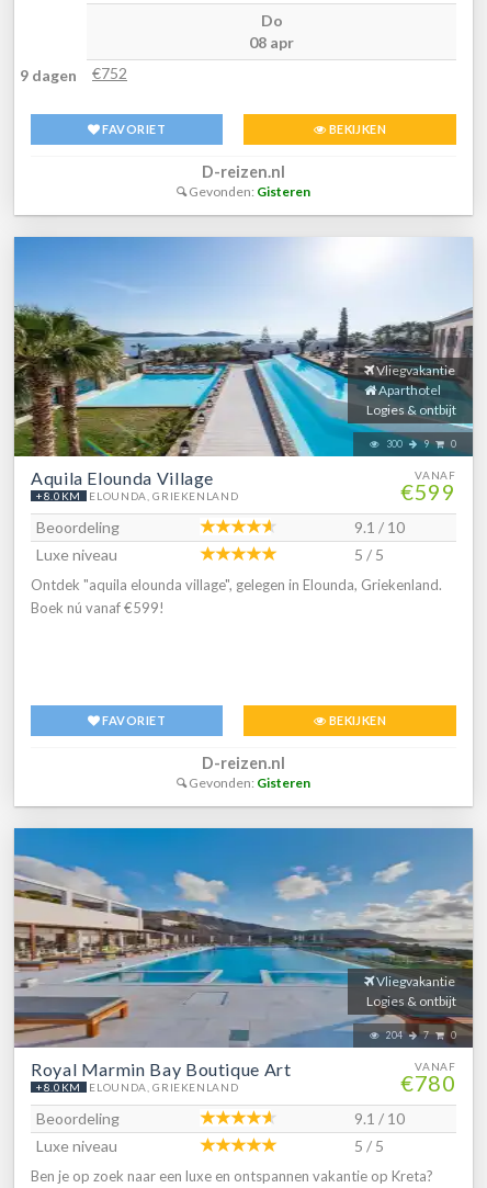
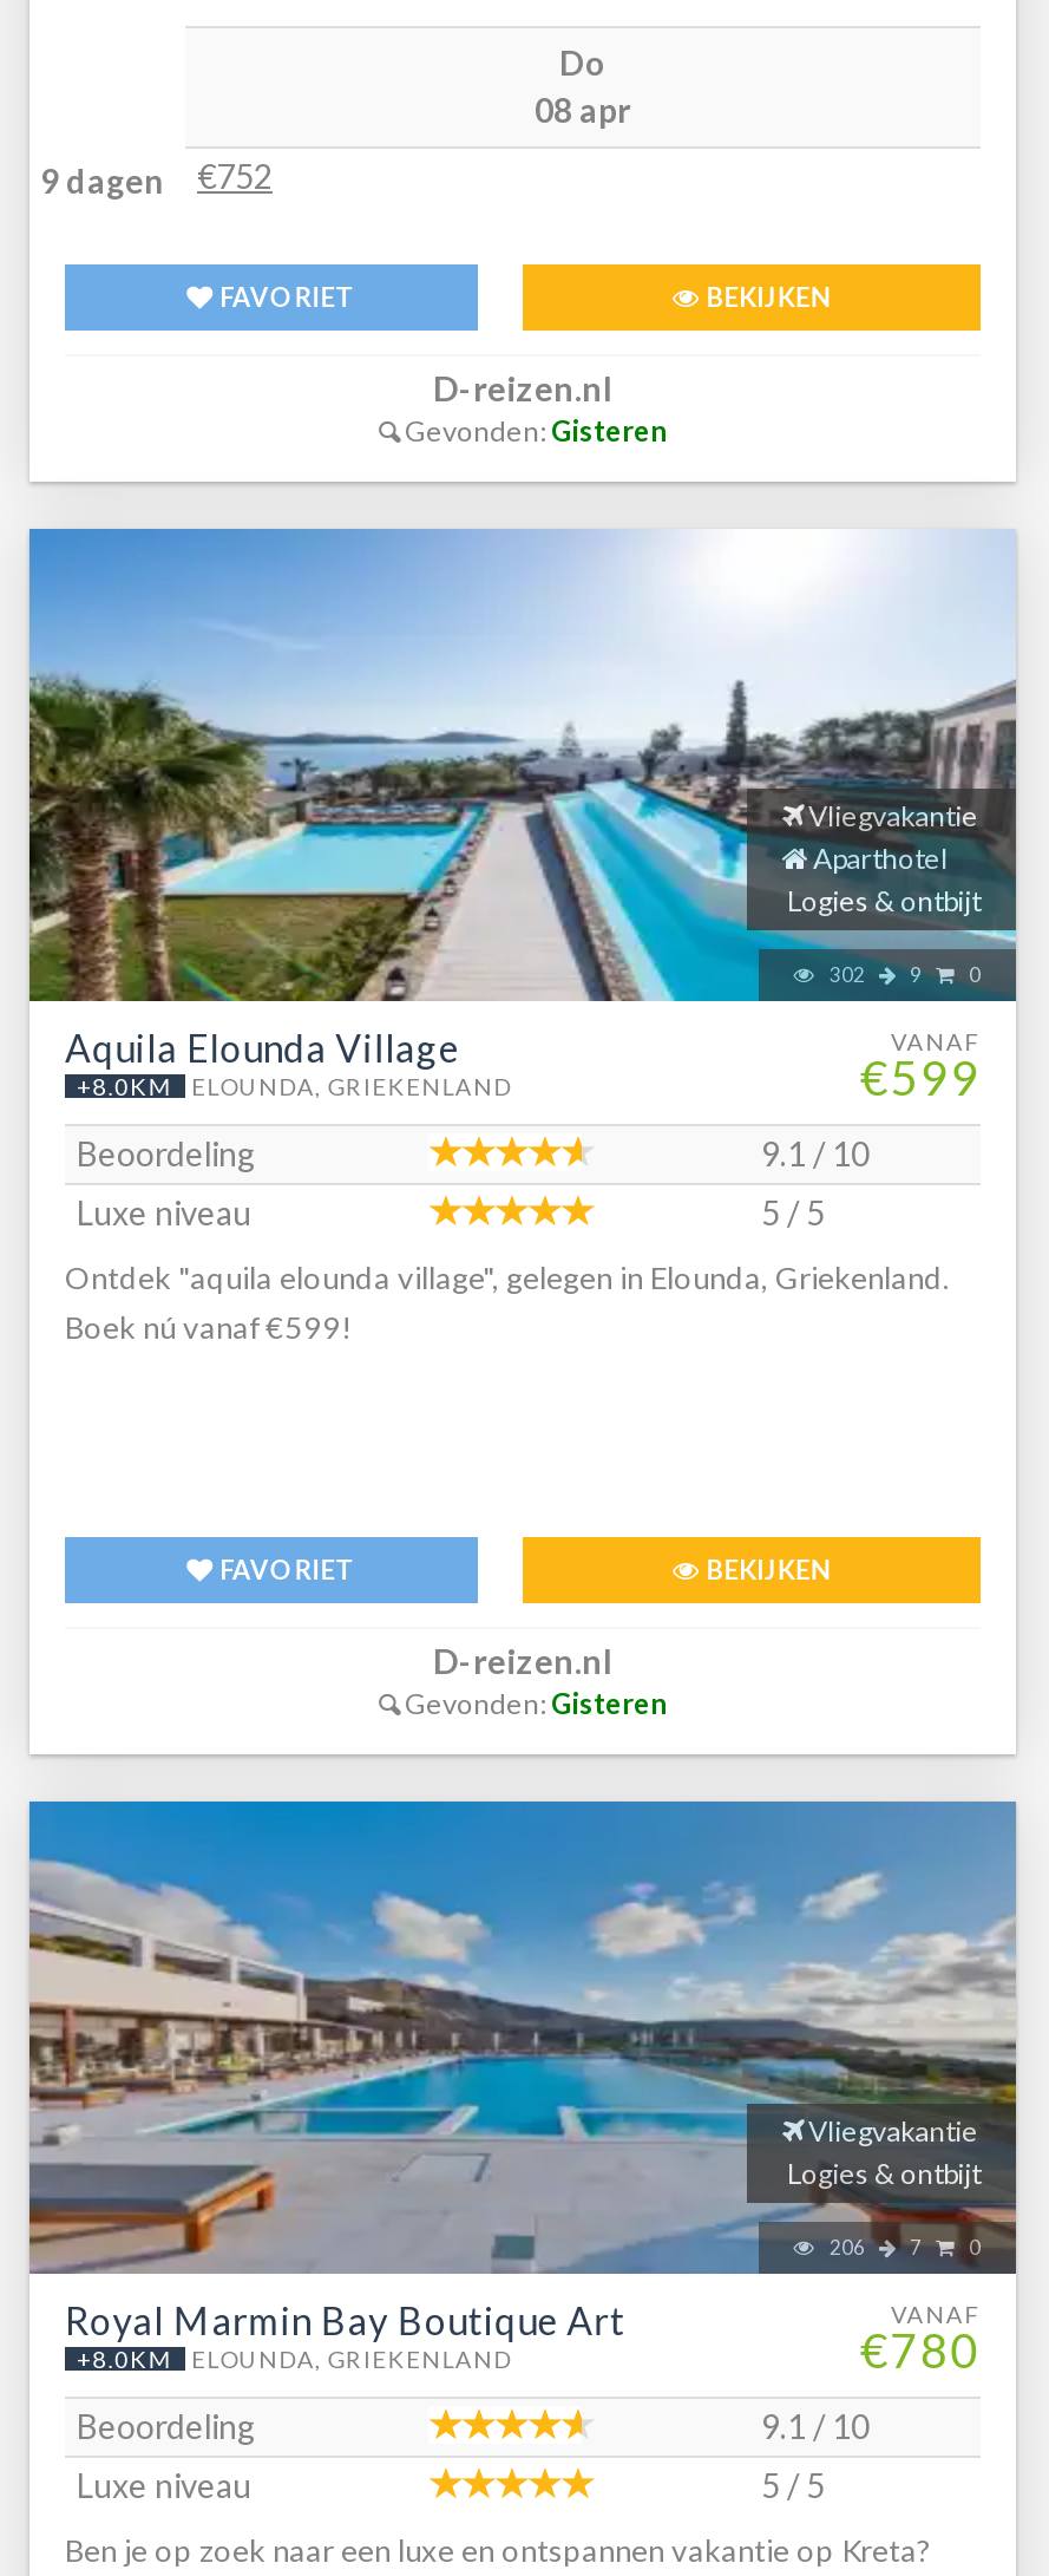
- 300 9 0
+ 302 9 0

- 204 7 0
+ 206 7 0
